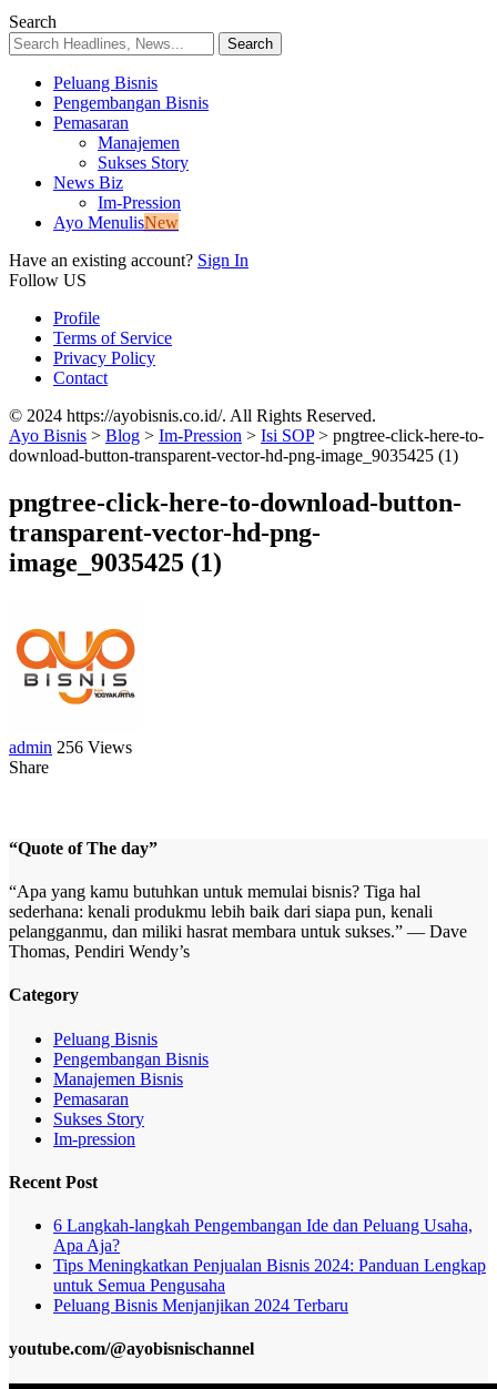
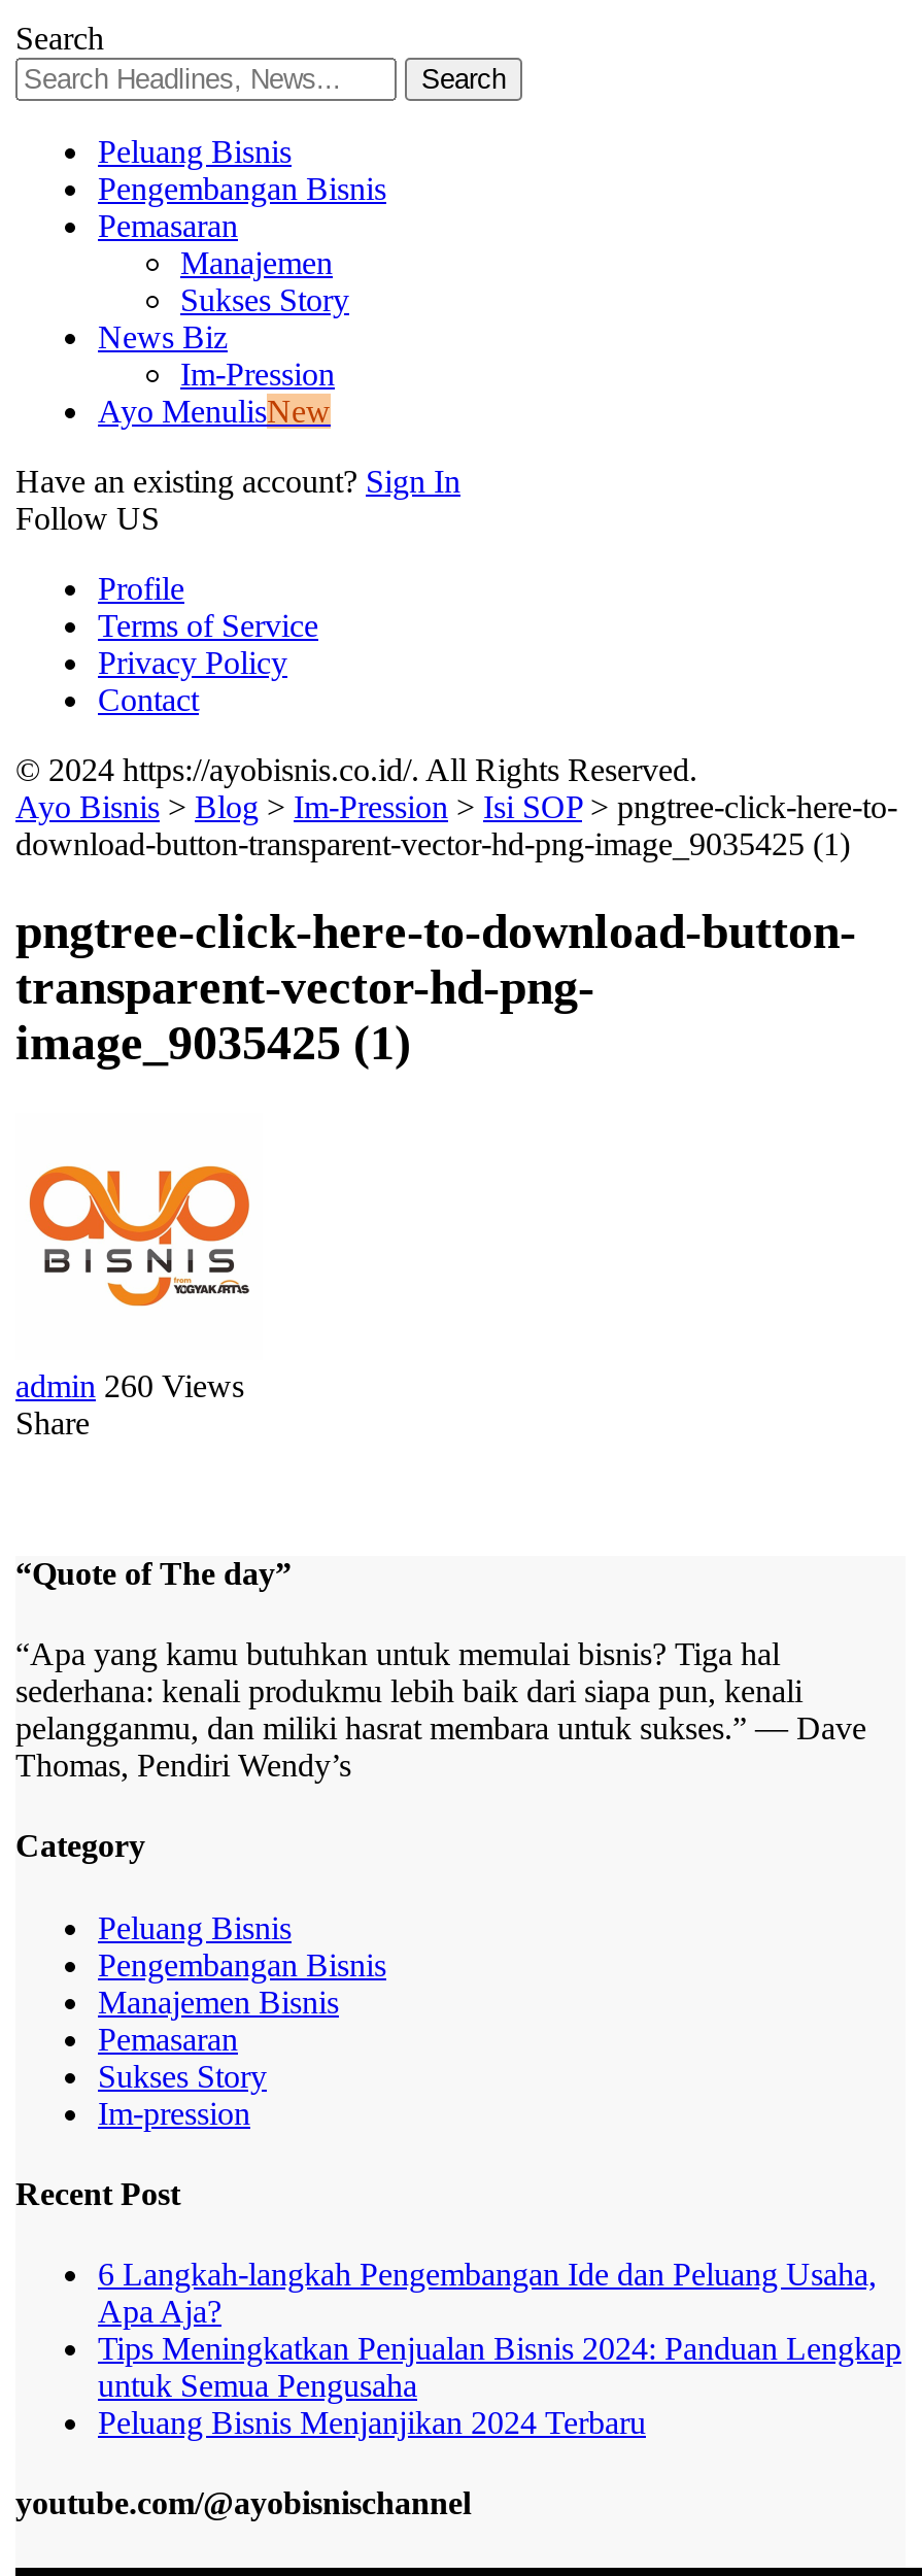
- admin 256 Views
+ admin 260 Views
